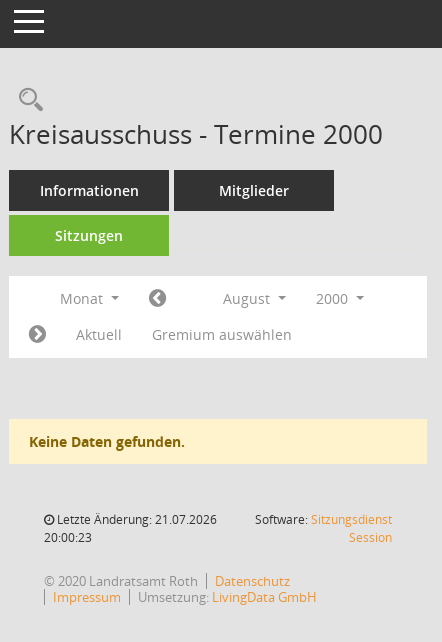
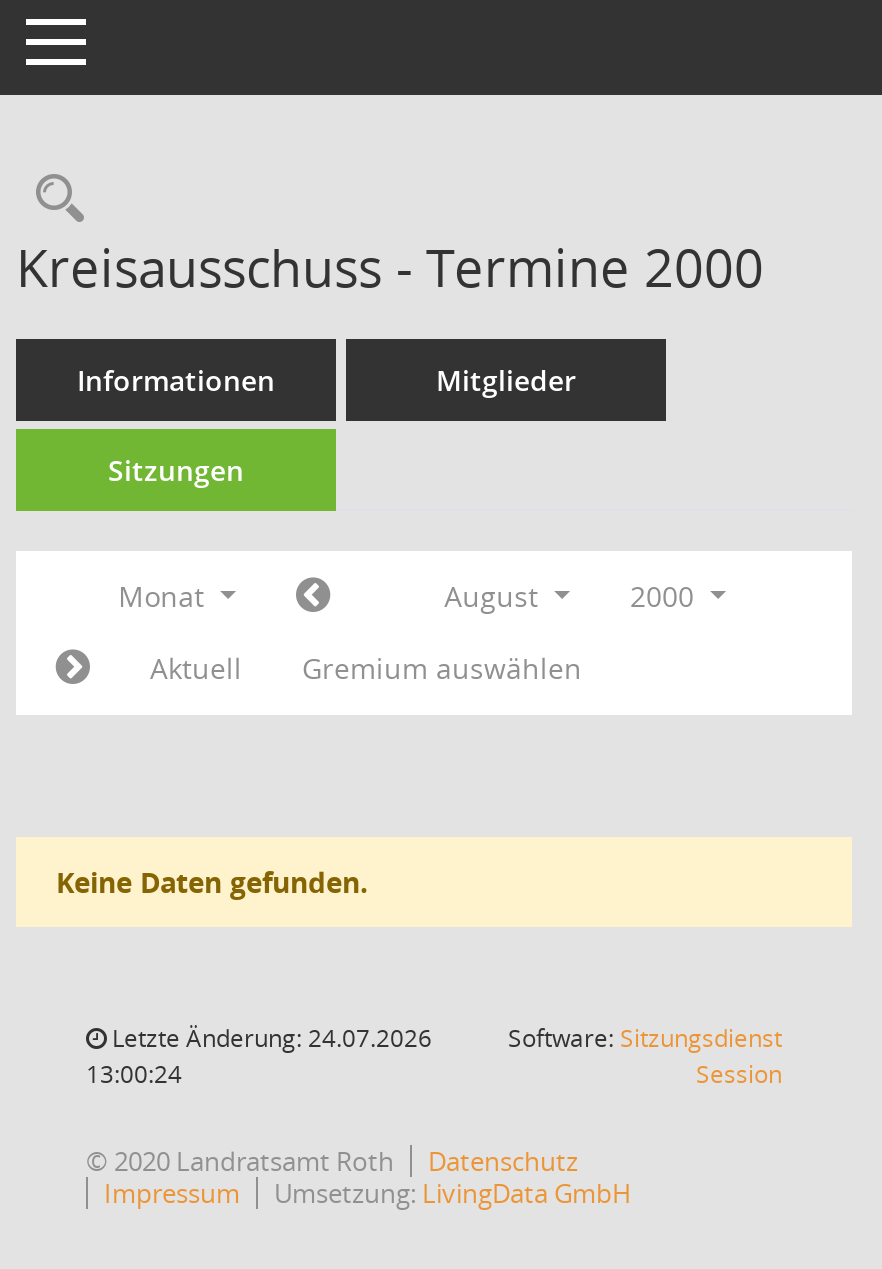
- Letzte Änderung: 21.07.2026
+ Letzte Änderung: 24.07.2026

- 20:00:23
+ 13:00:24
